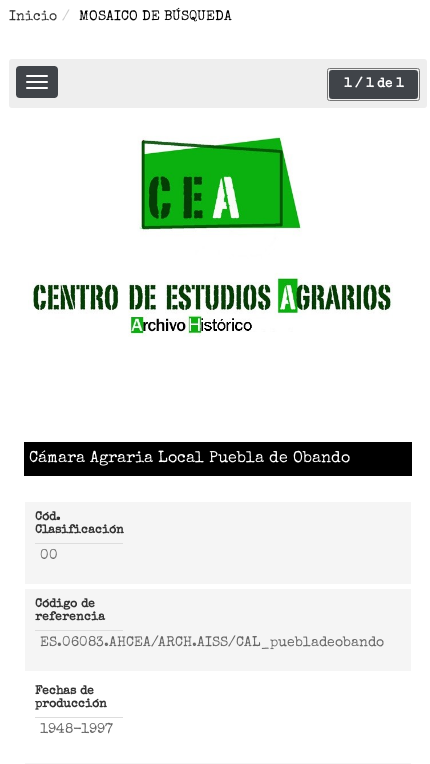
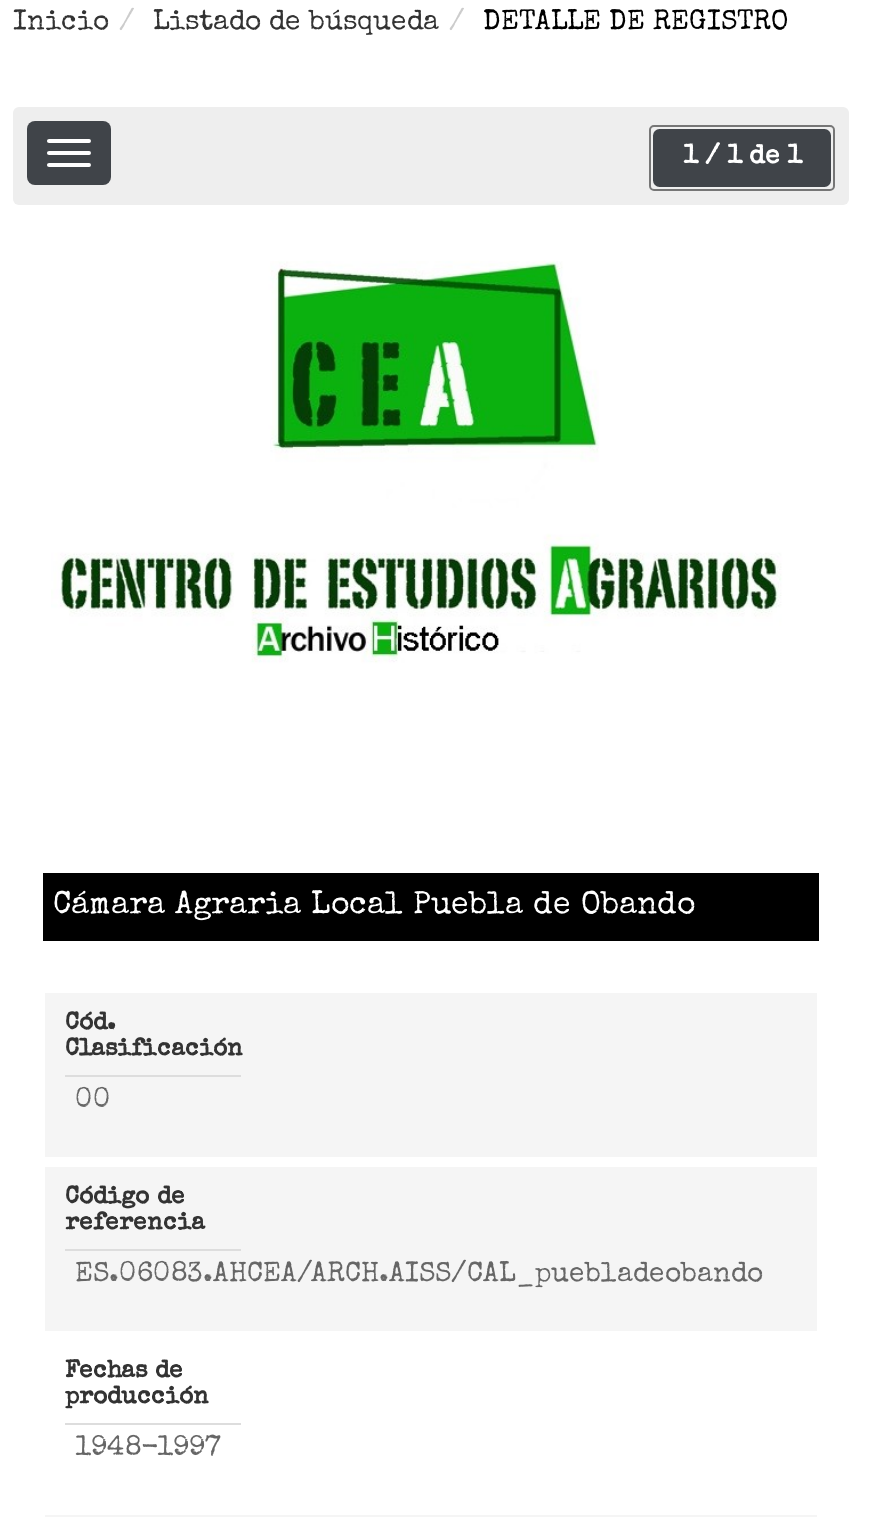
- MOSAICO DE BÚSQUEDA
+ Listado de búsqueda
+ DETALLE DE REGISTRO
